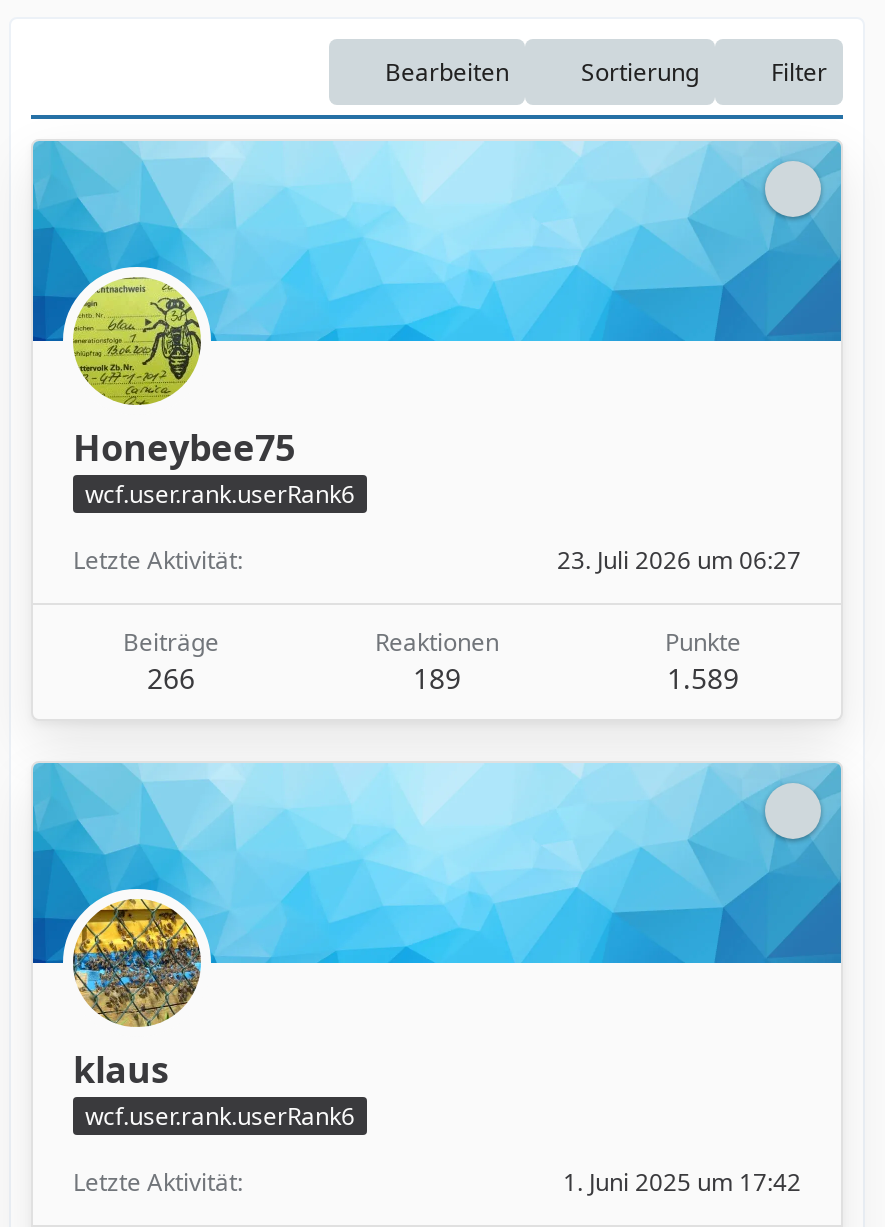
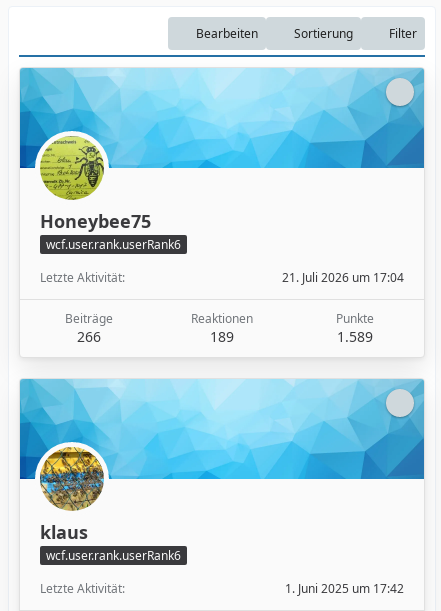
- 23. Juli 2026 um 06:27
+ 21. Juli 2026 um 17:04
